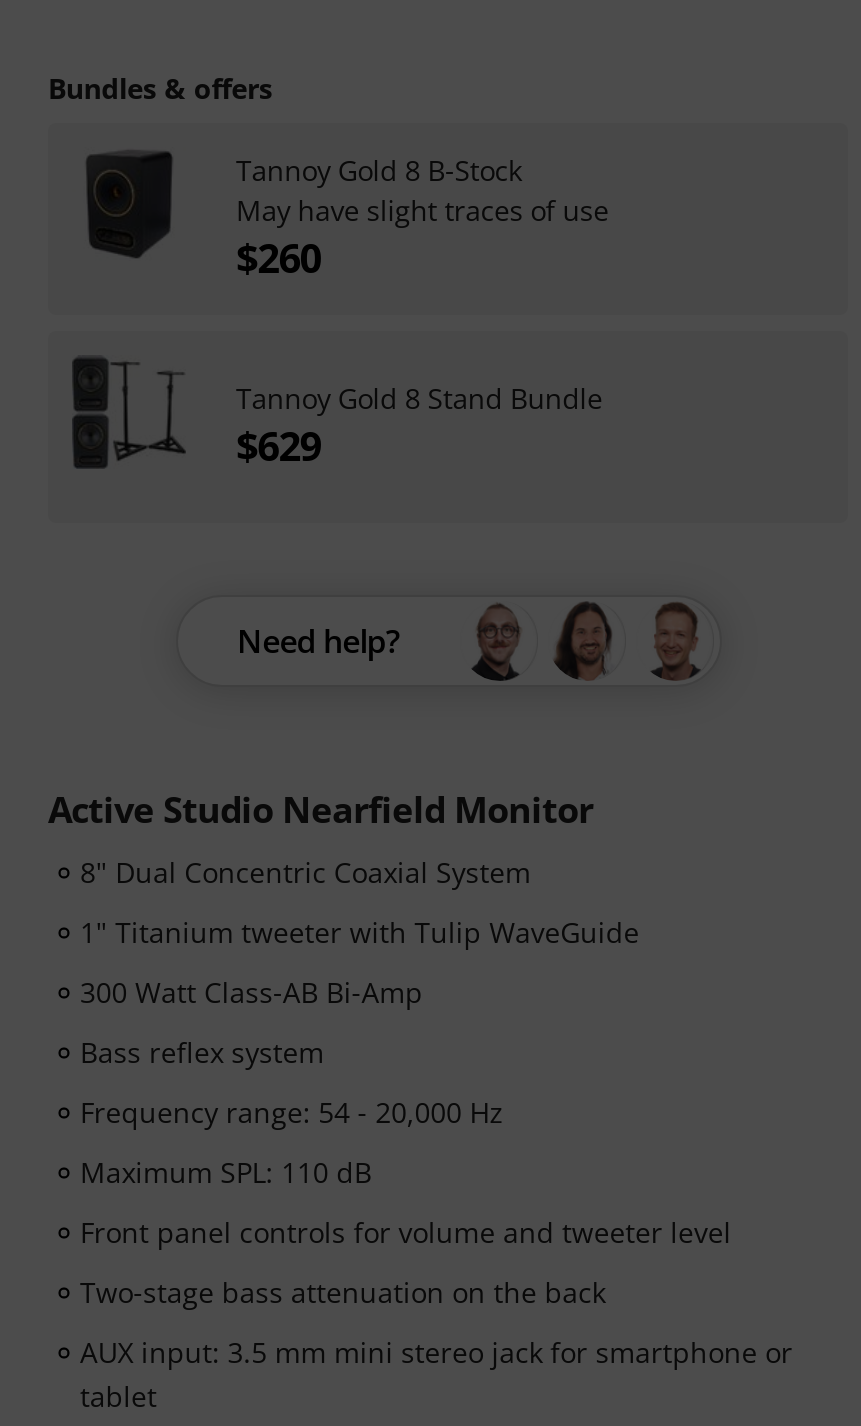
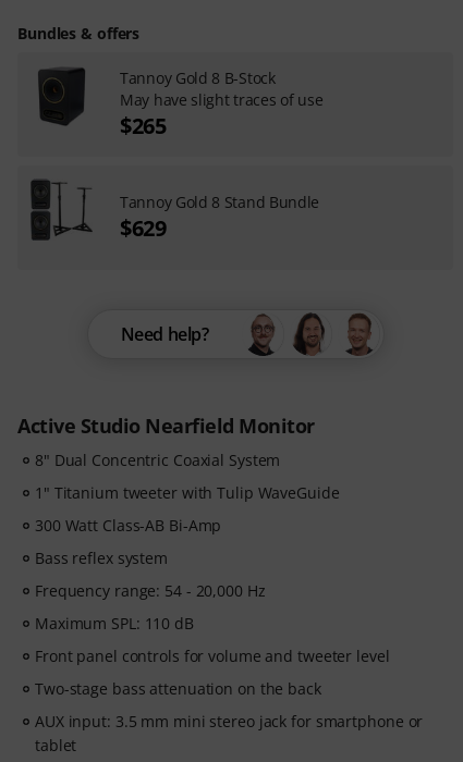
- $260
+ $265
